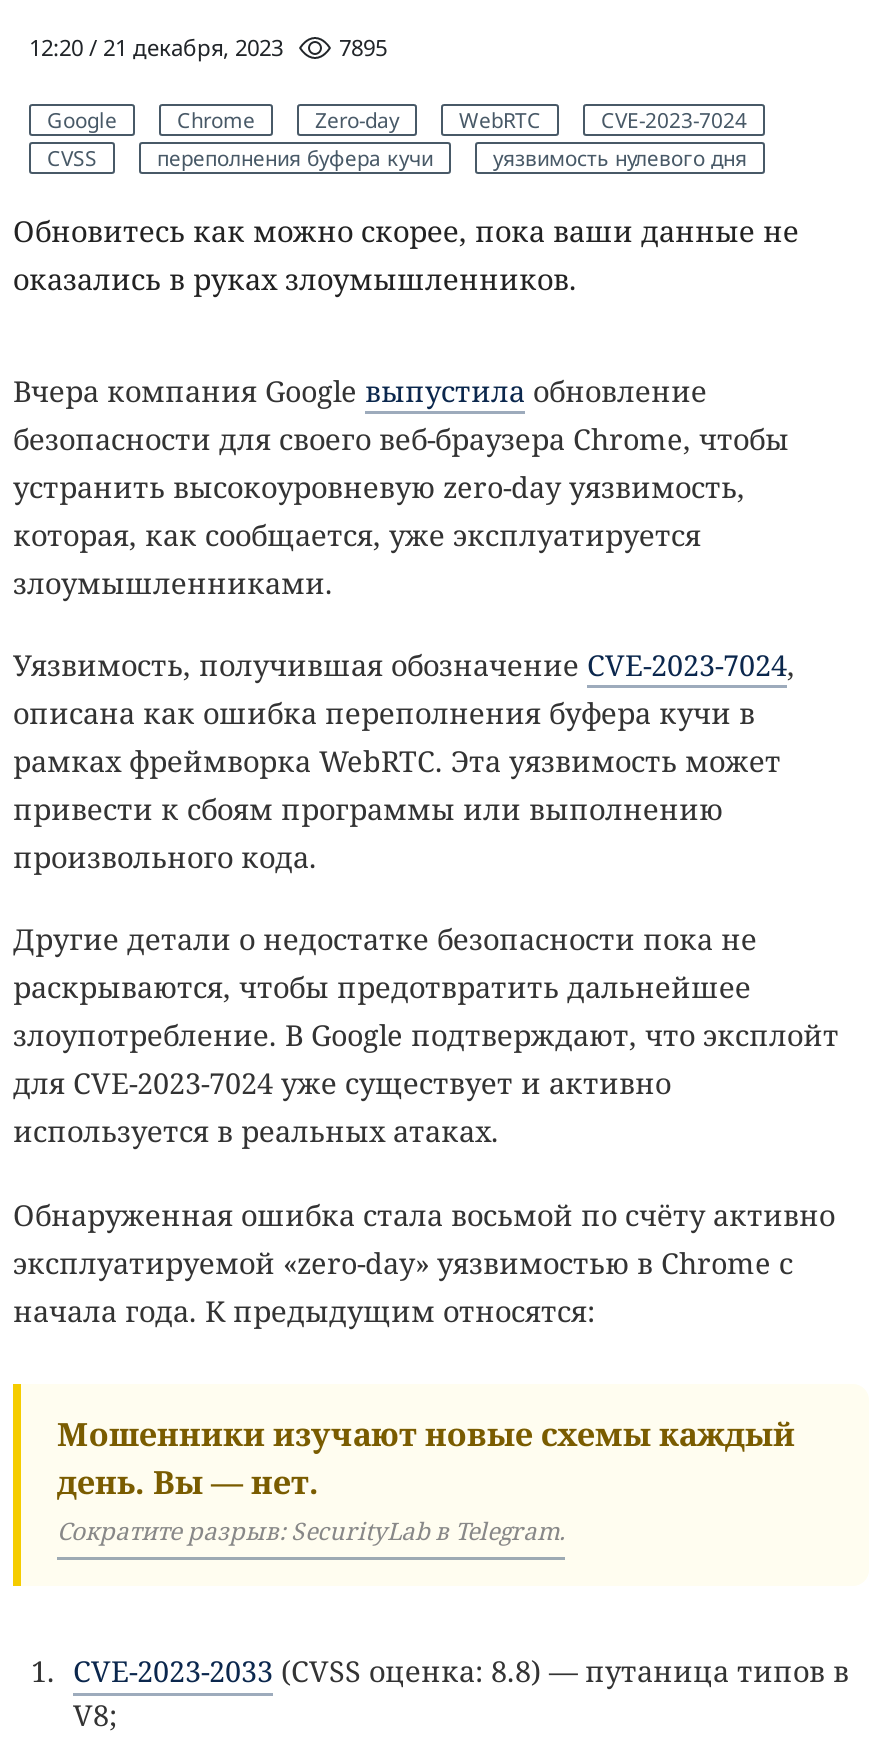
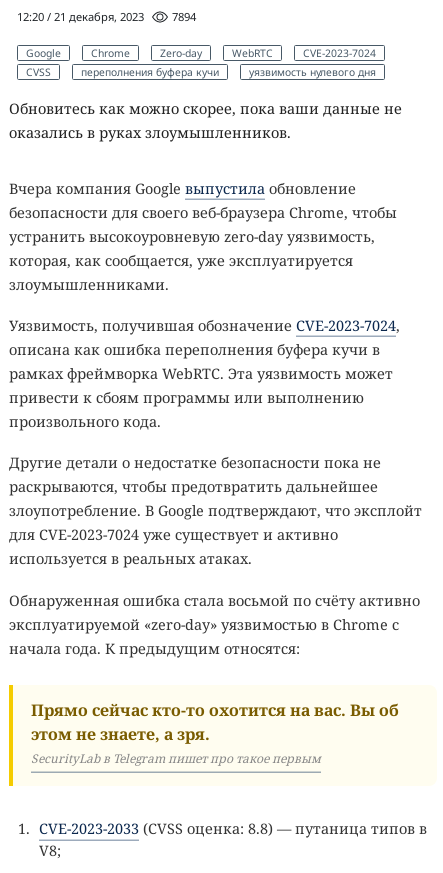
- 12:20 / 21 декабря, 2023 7895
+ 12:20 / 21 декабря, 2023 7894

- Мошенники изучают новые схемы каждый
- день. Вы — нет.
- Сократите разрыв: SecurityLab в Telegram.
+ Прямо сейчас кто-то охотится на вас. Вы об
+ этом не знаете, а зря.
+ SecurityLab в Telegram пишет про такое первым
